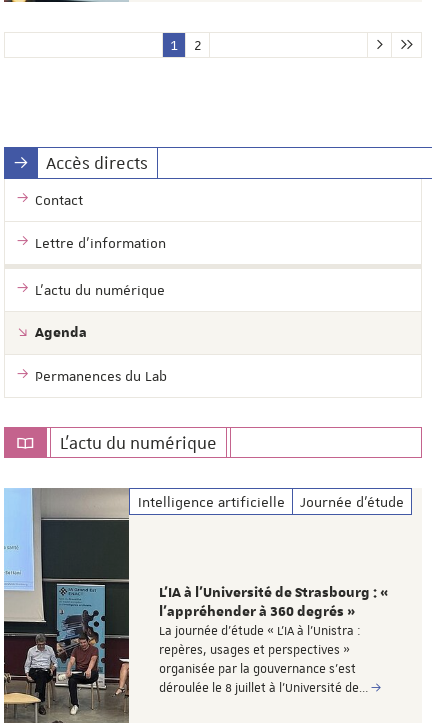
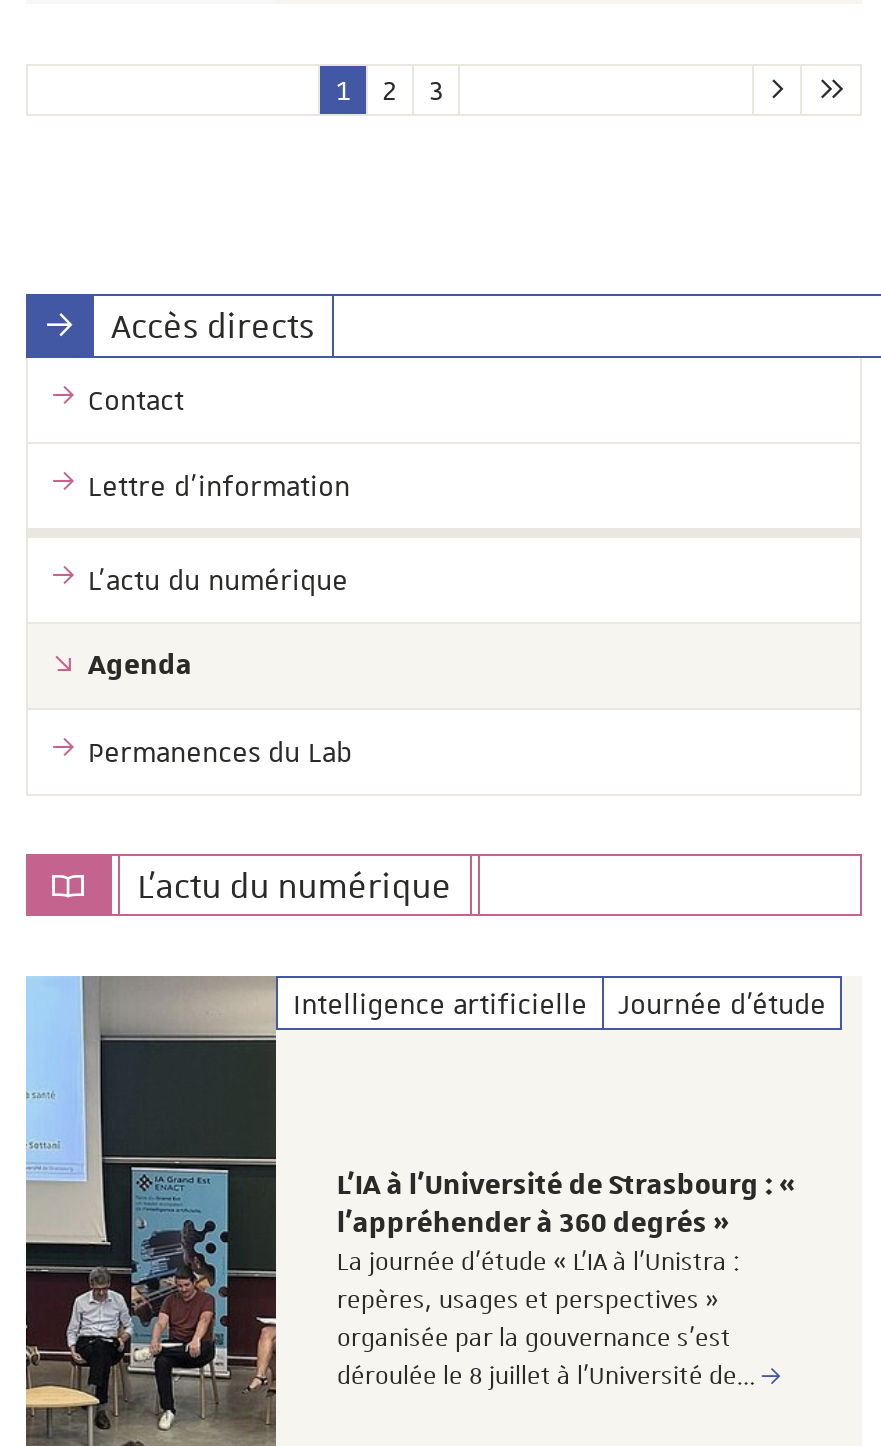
+ 3
